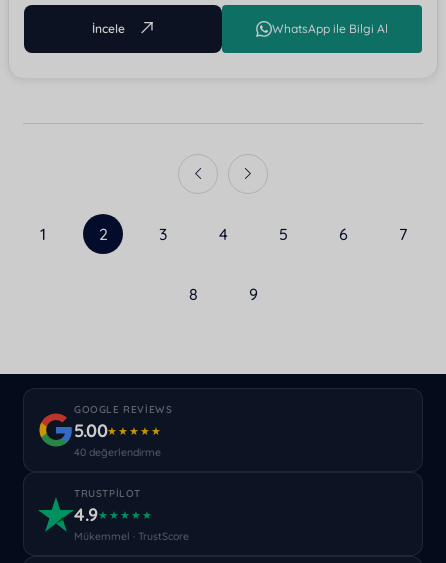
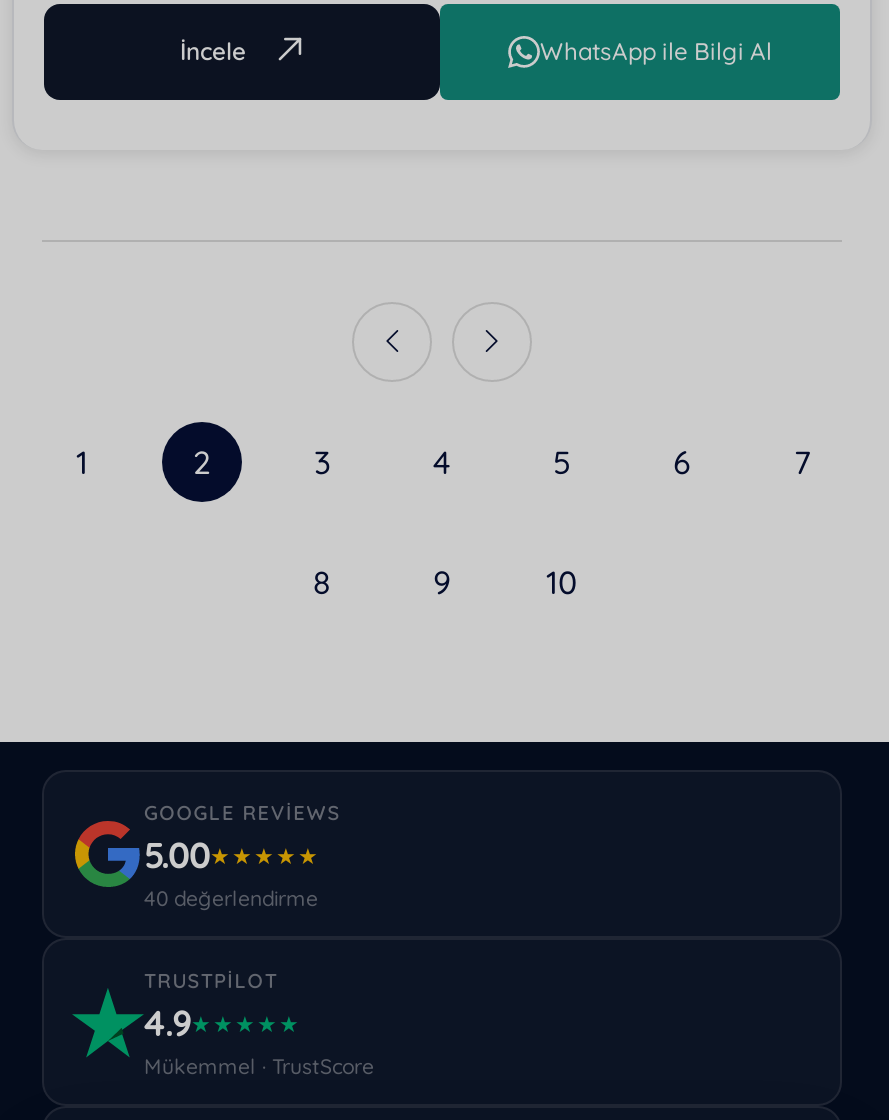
+ 10
